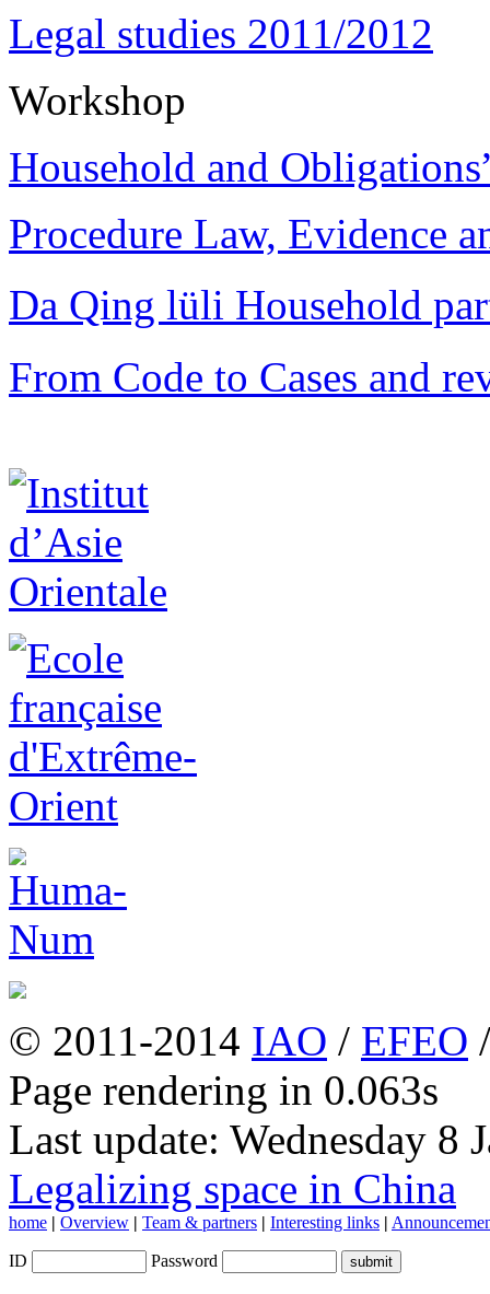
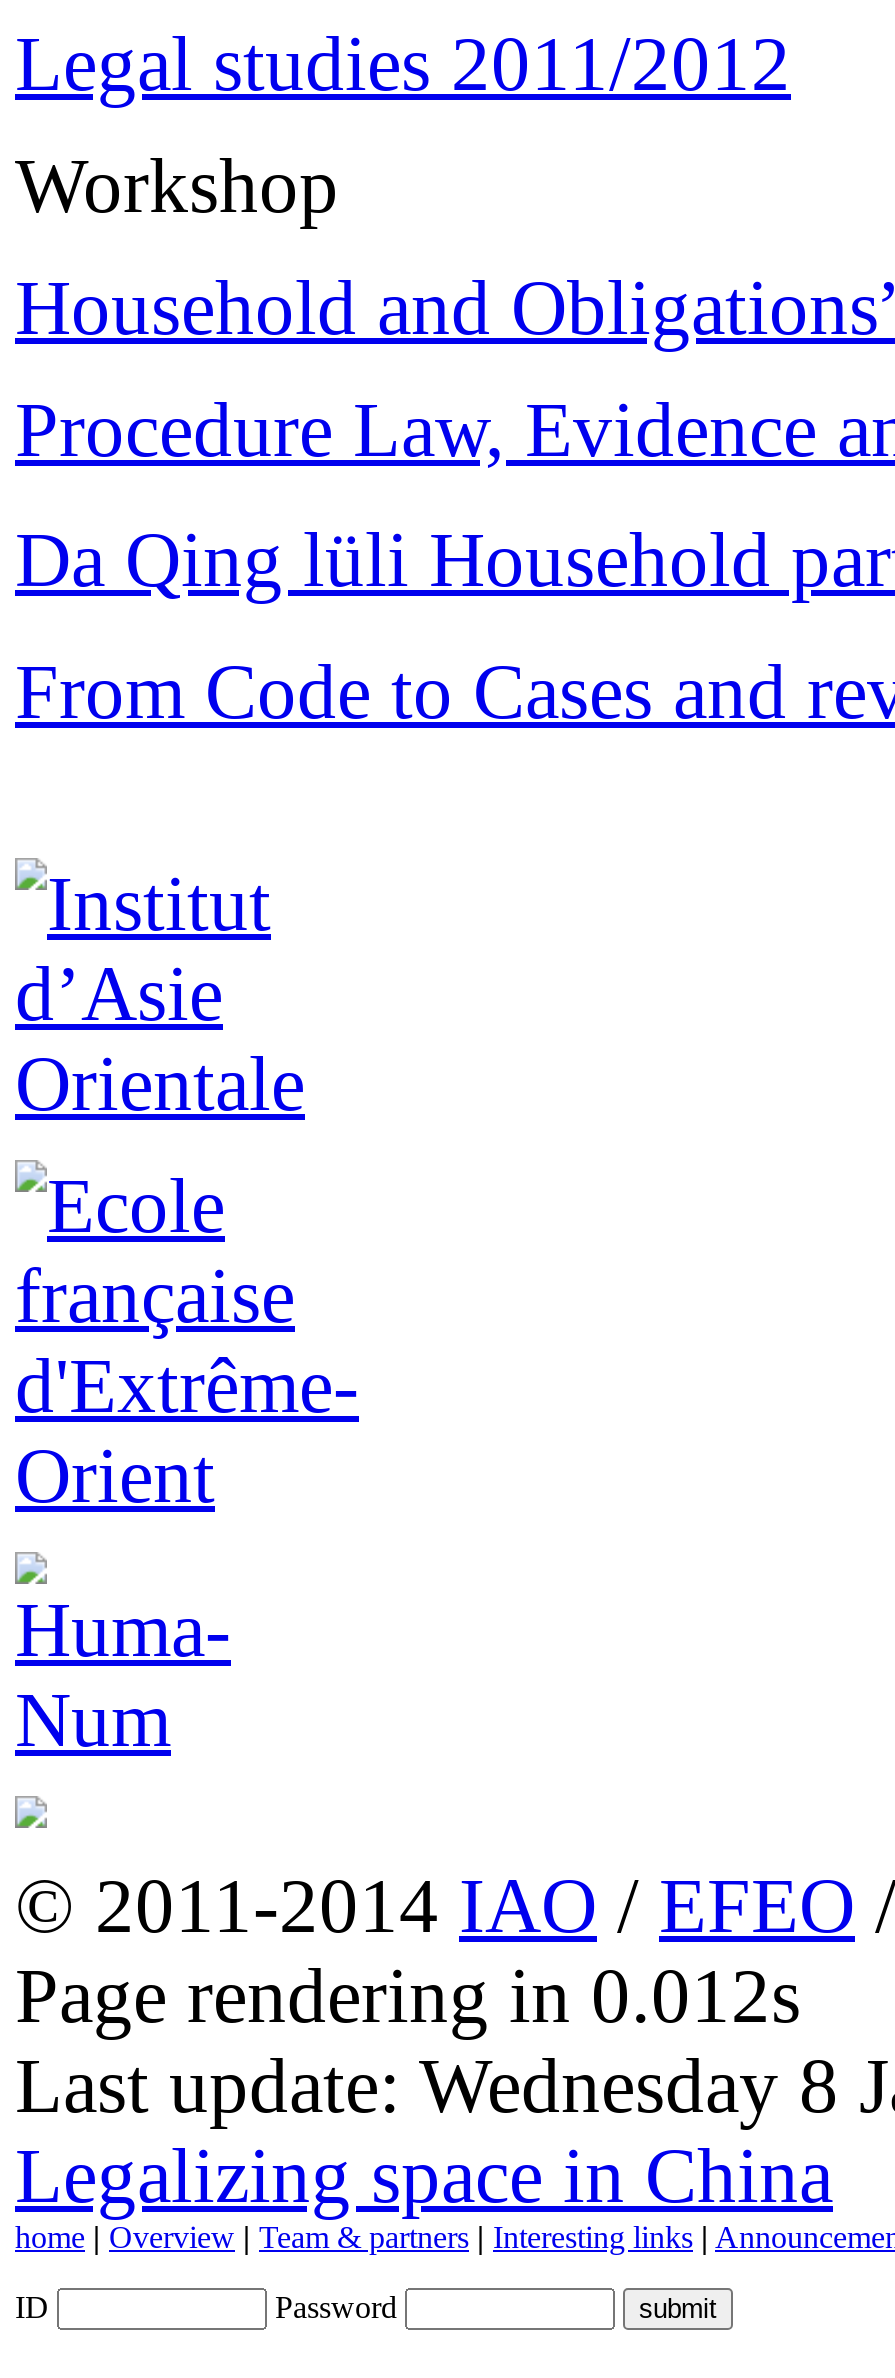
- Page rendering in 0.063s
+ Page rendering in 0.012s
